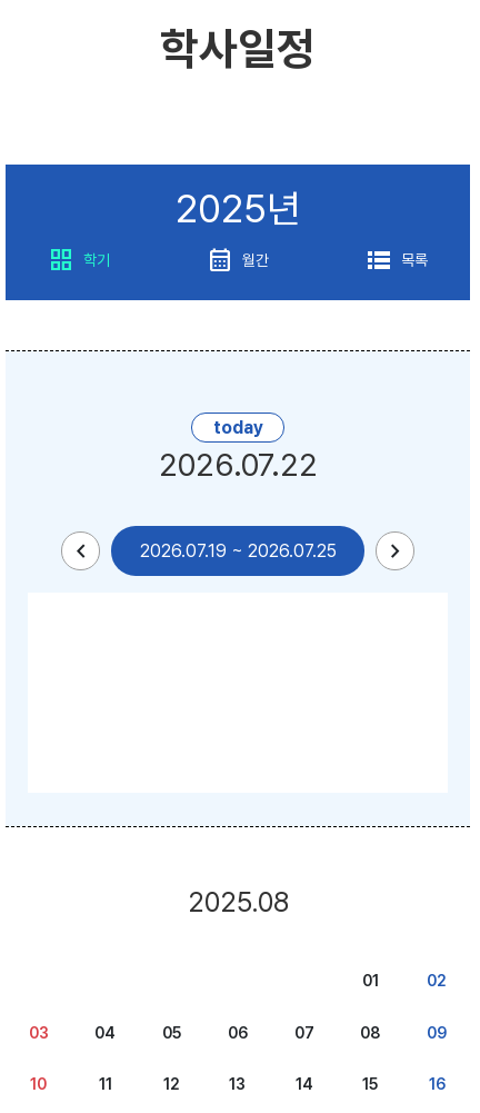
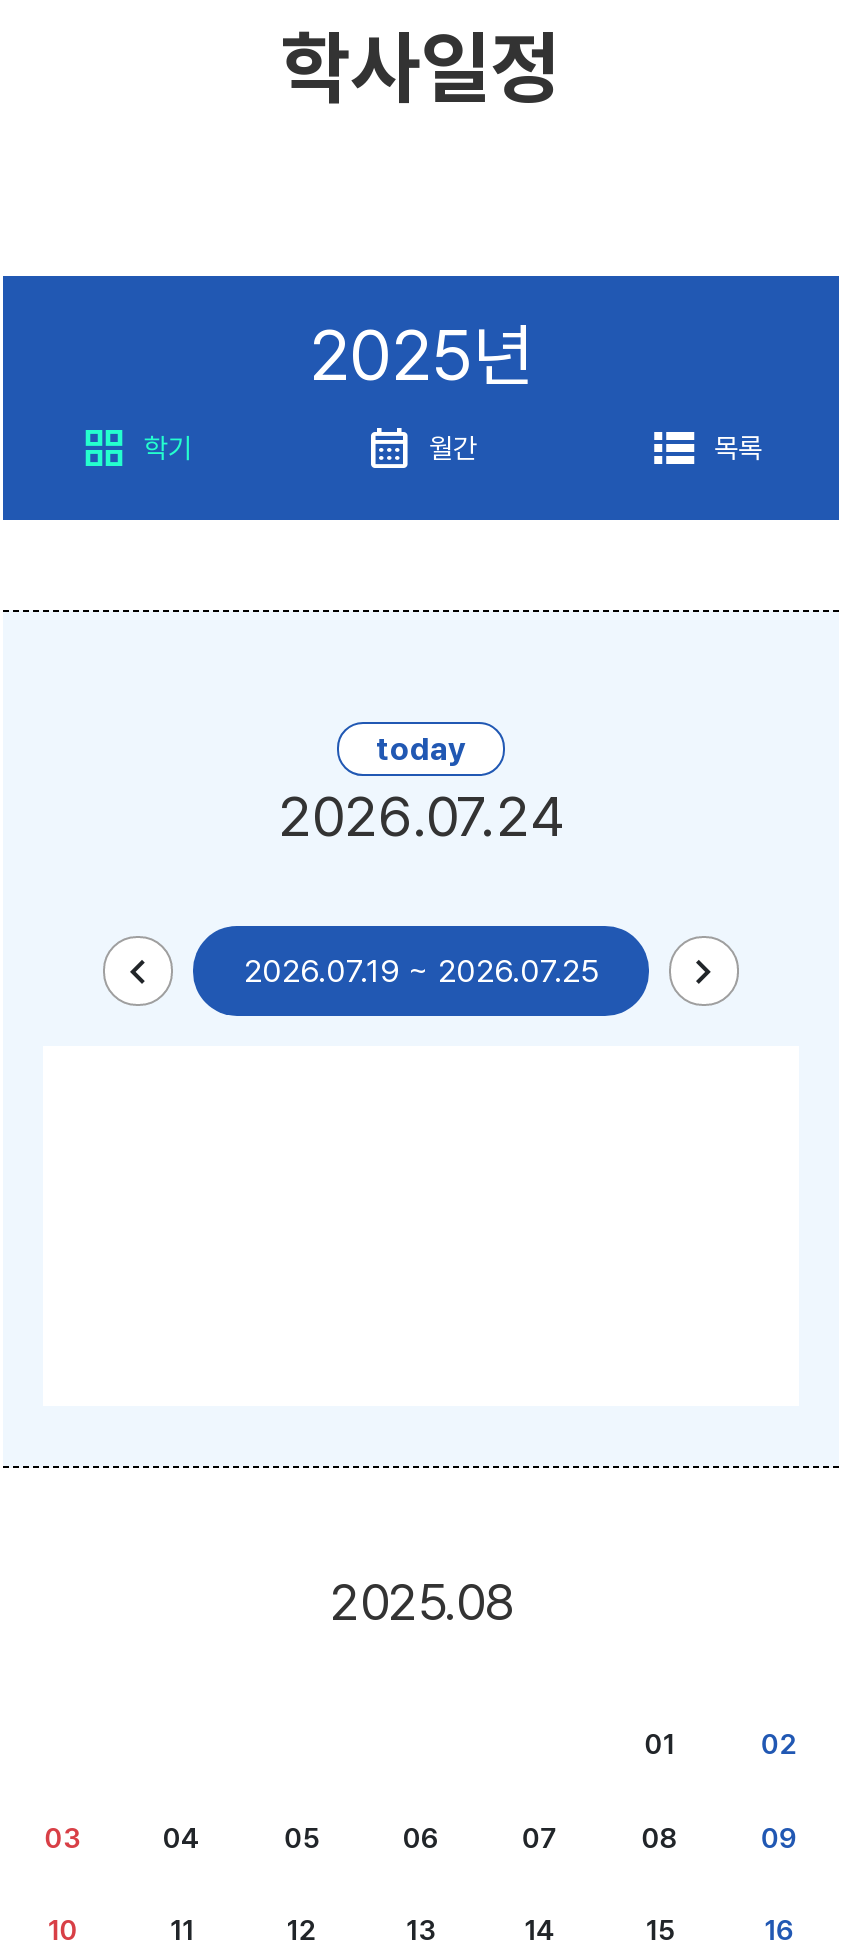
- 2026.07.22
+ 2026.07.24
